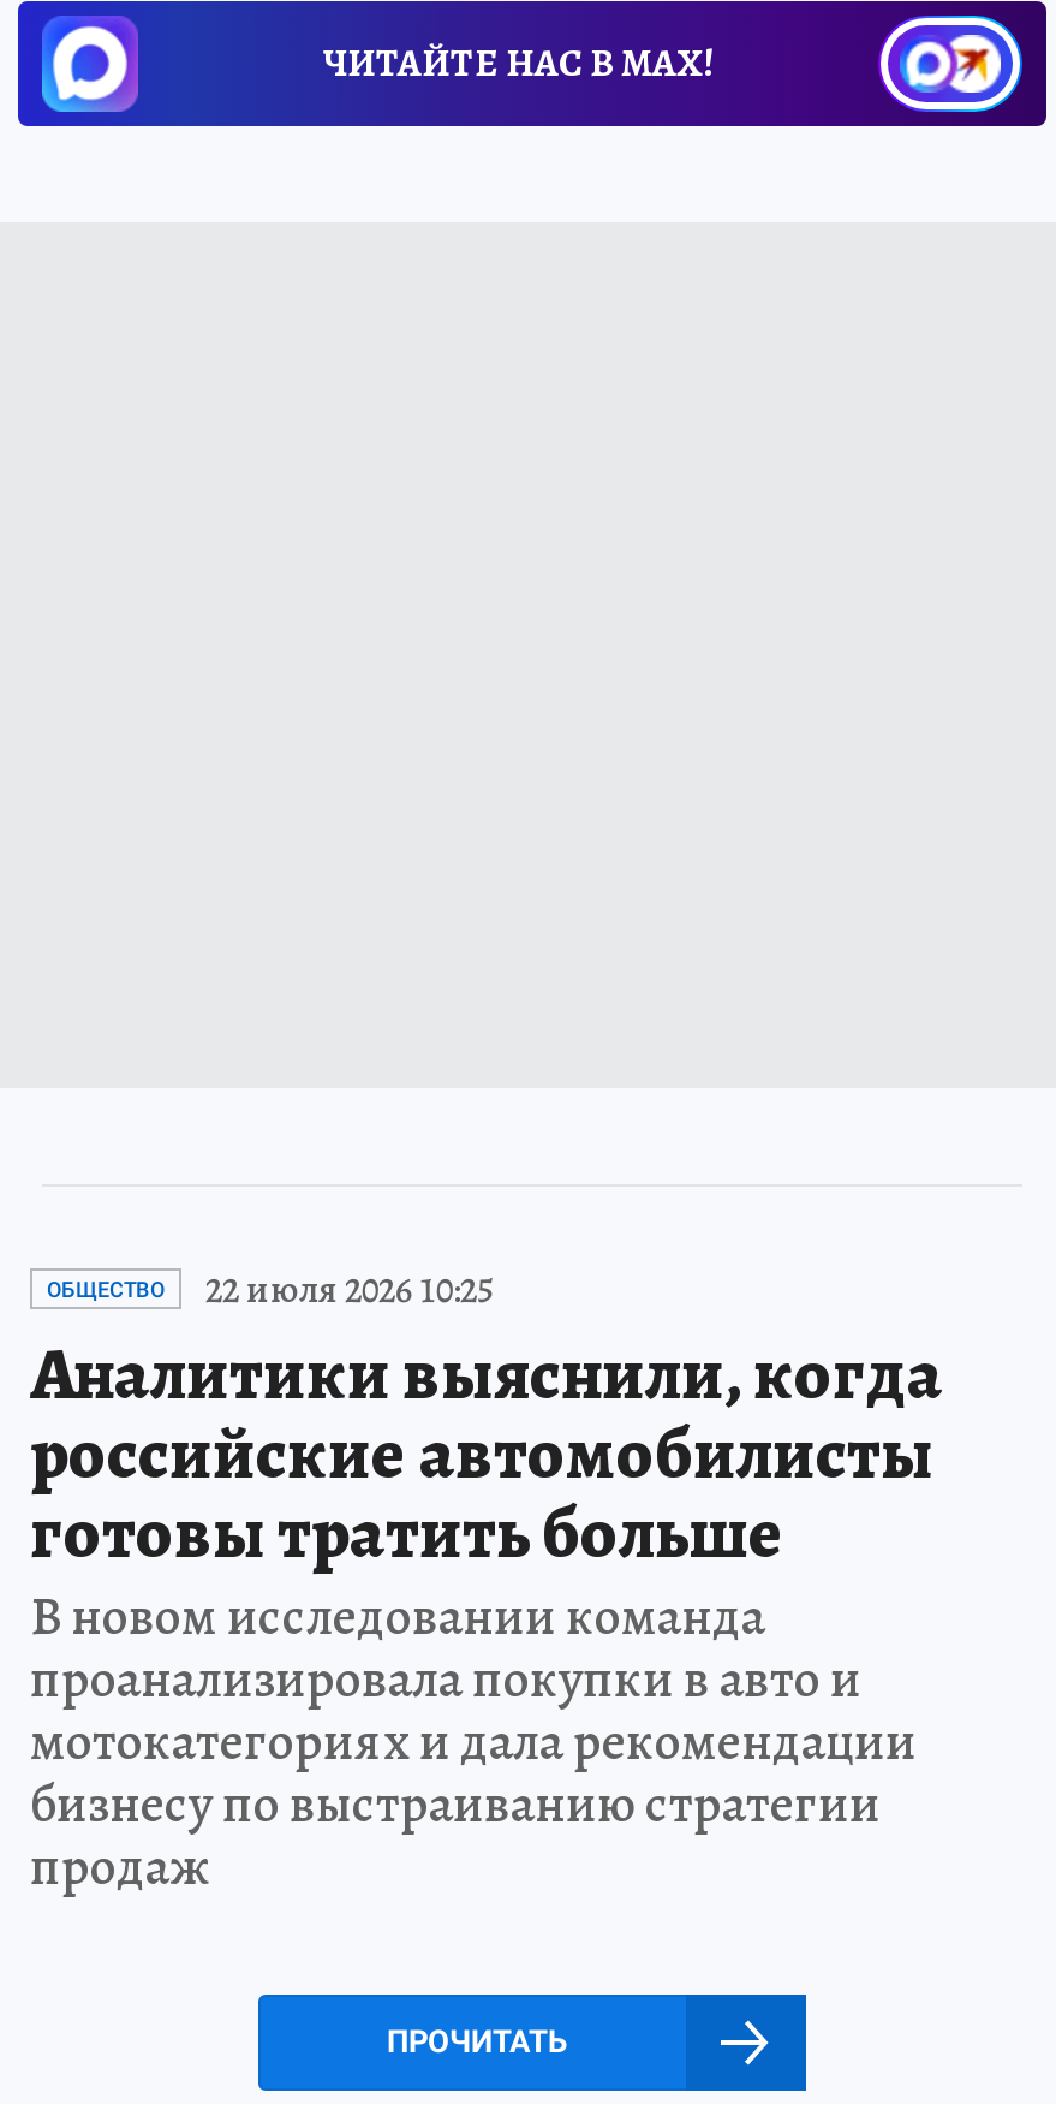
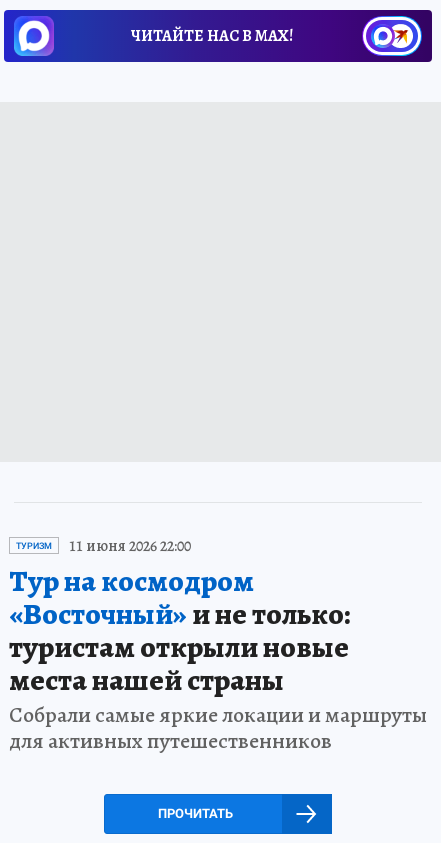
- ОБЩЕСТВО
- 22 июля 2026 10:25
- Аналитики выяснили, когда
- российские автомобилисты
- готовы тратить больше
- В новом исследовании команда
- проанализировала покупки в авто и
- мотокатегориях и дала рекомендации
- бизнесу по выстраиванию стратегии
- продаж
+ ТУРИЗМ
+ 11 июня 2026 22:00
+ Тур на космодром
+ «Восточный»и не только:
+ туристам открыли новые
+ места нашей страны
+ Собрали самые яркие локации и маршруты
+ для активных путешественников
